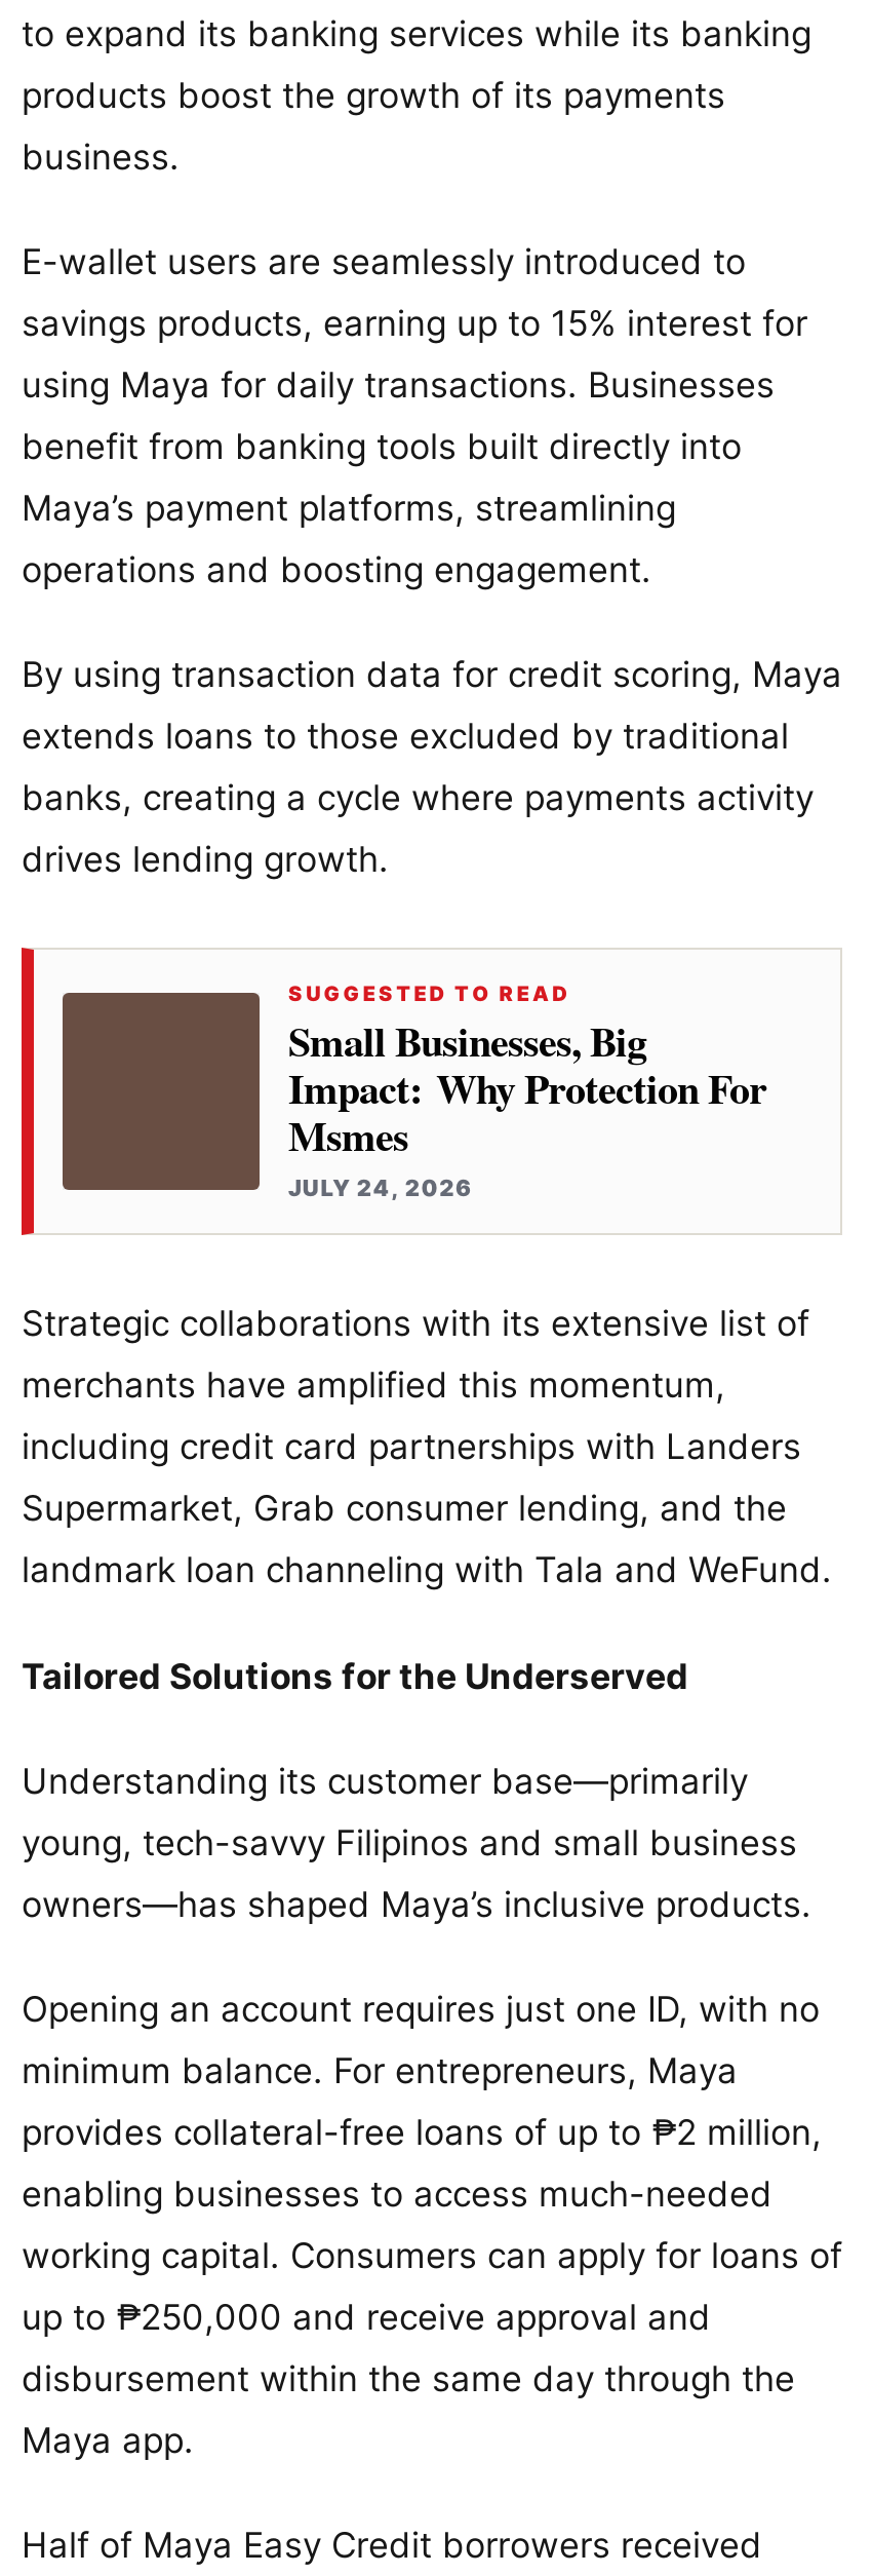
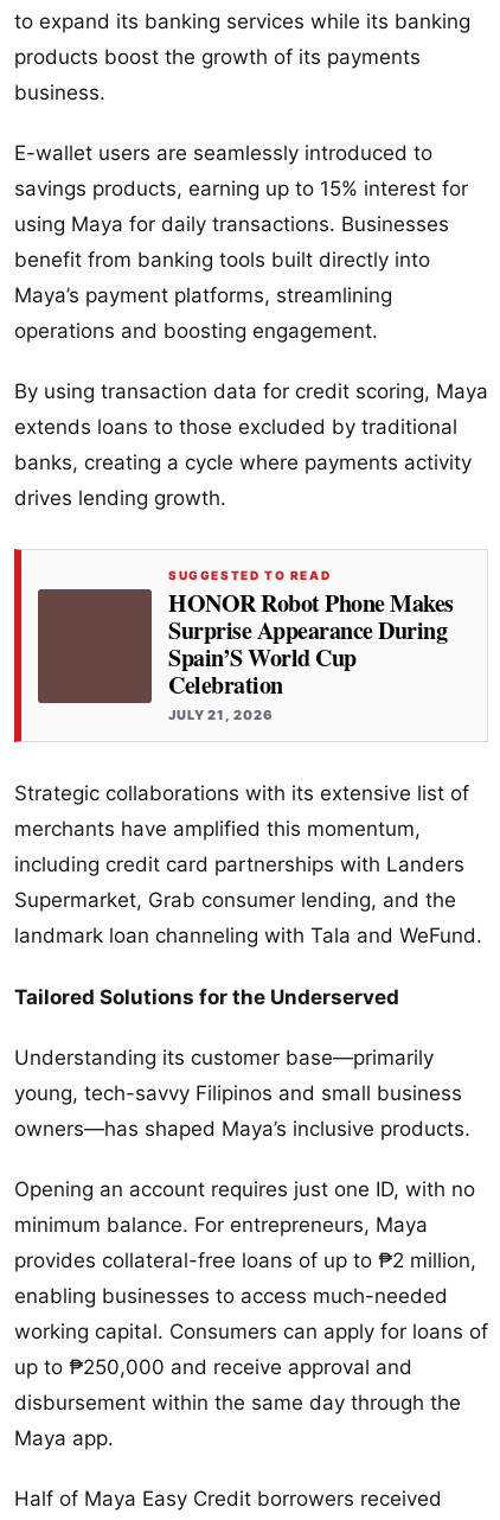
- Small Businesses, Big
- Impact: Why Protection For
- Msmes
- JULY 24, 2026
+ HONOR Robot Phone Makes
+ Surprise Appearance During
+ Spain’S World Cup
+ Celebration
+ JULY 21, 2026
